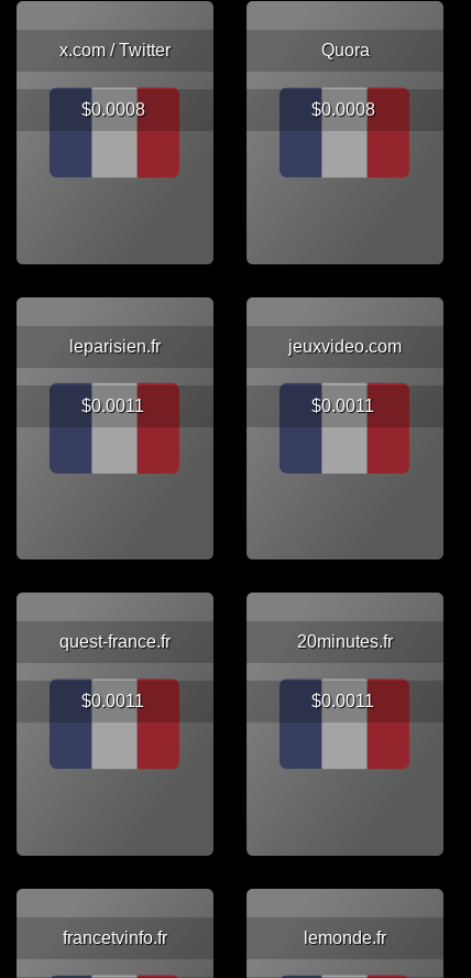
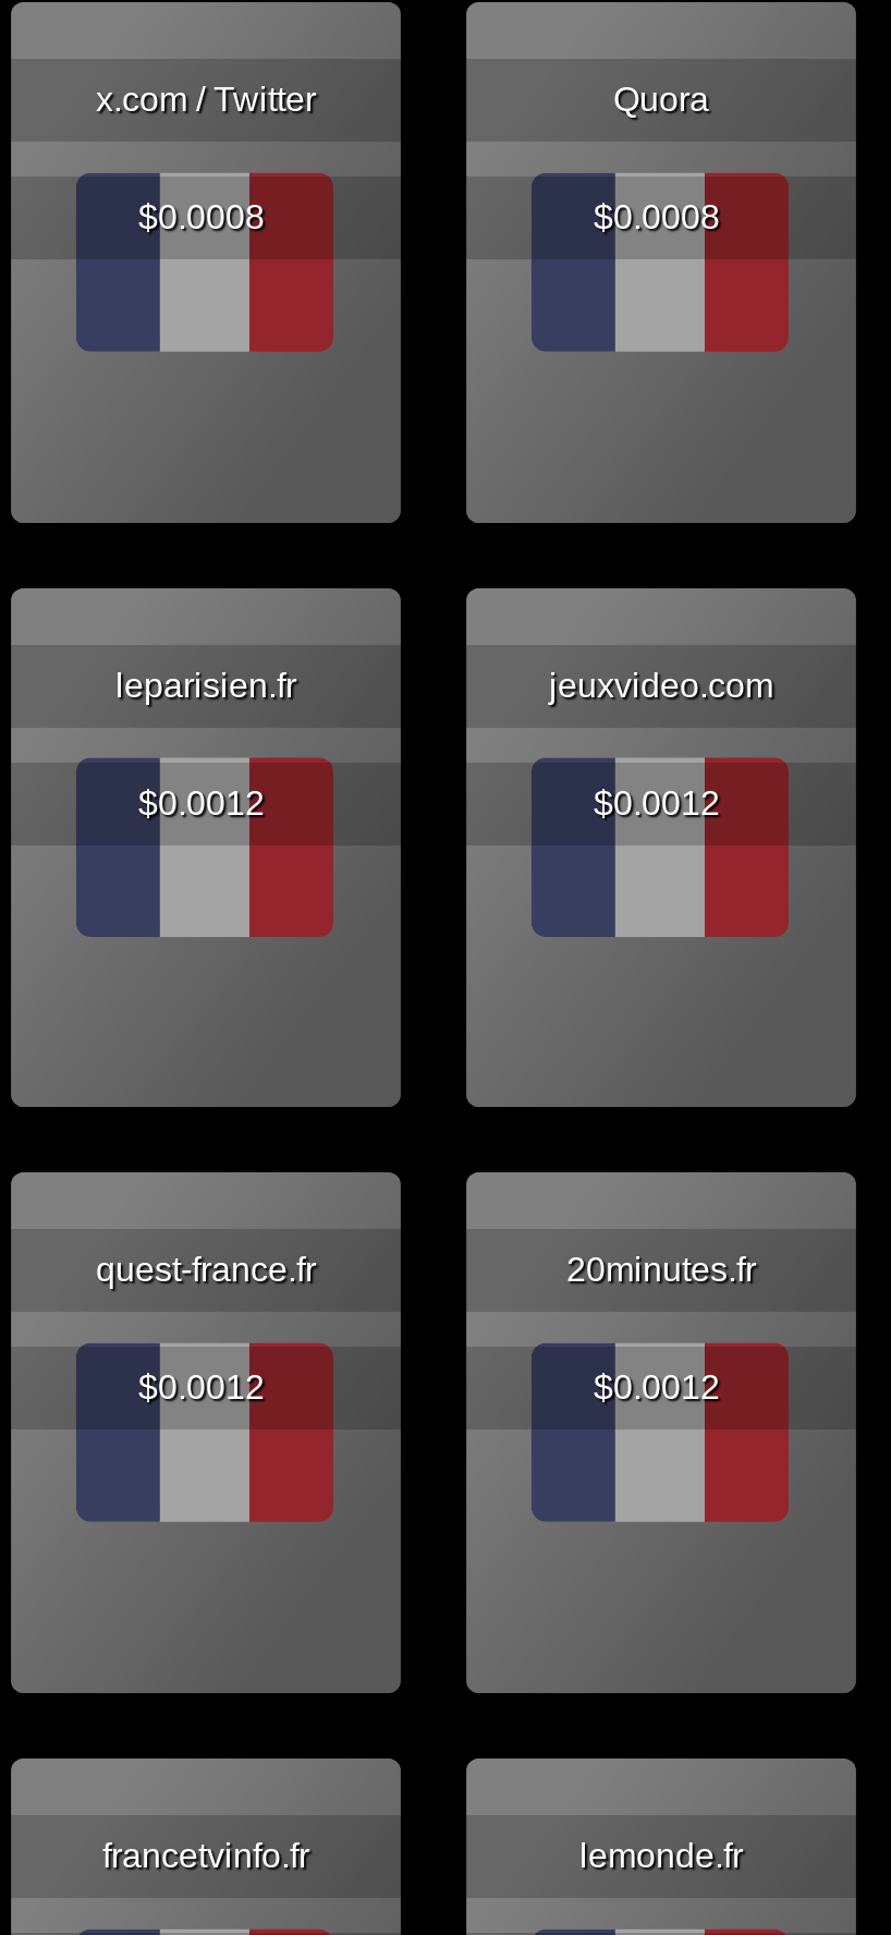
- $0.0011
+ $0.0012

- $0.0011
+ $0.0012

- $0.0011
+ $0.0012

- $0.0011
+ $0.0012
